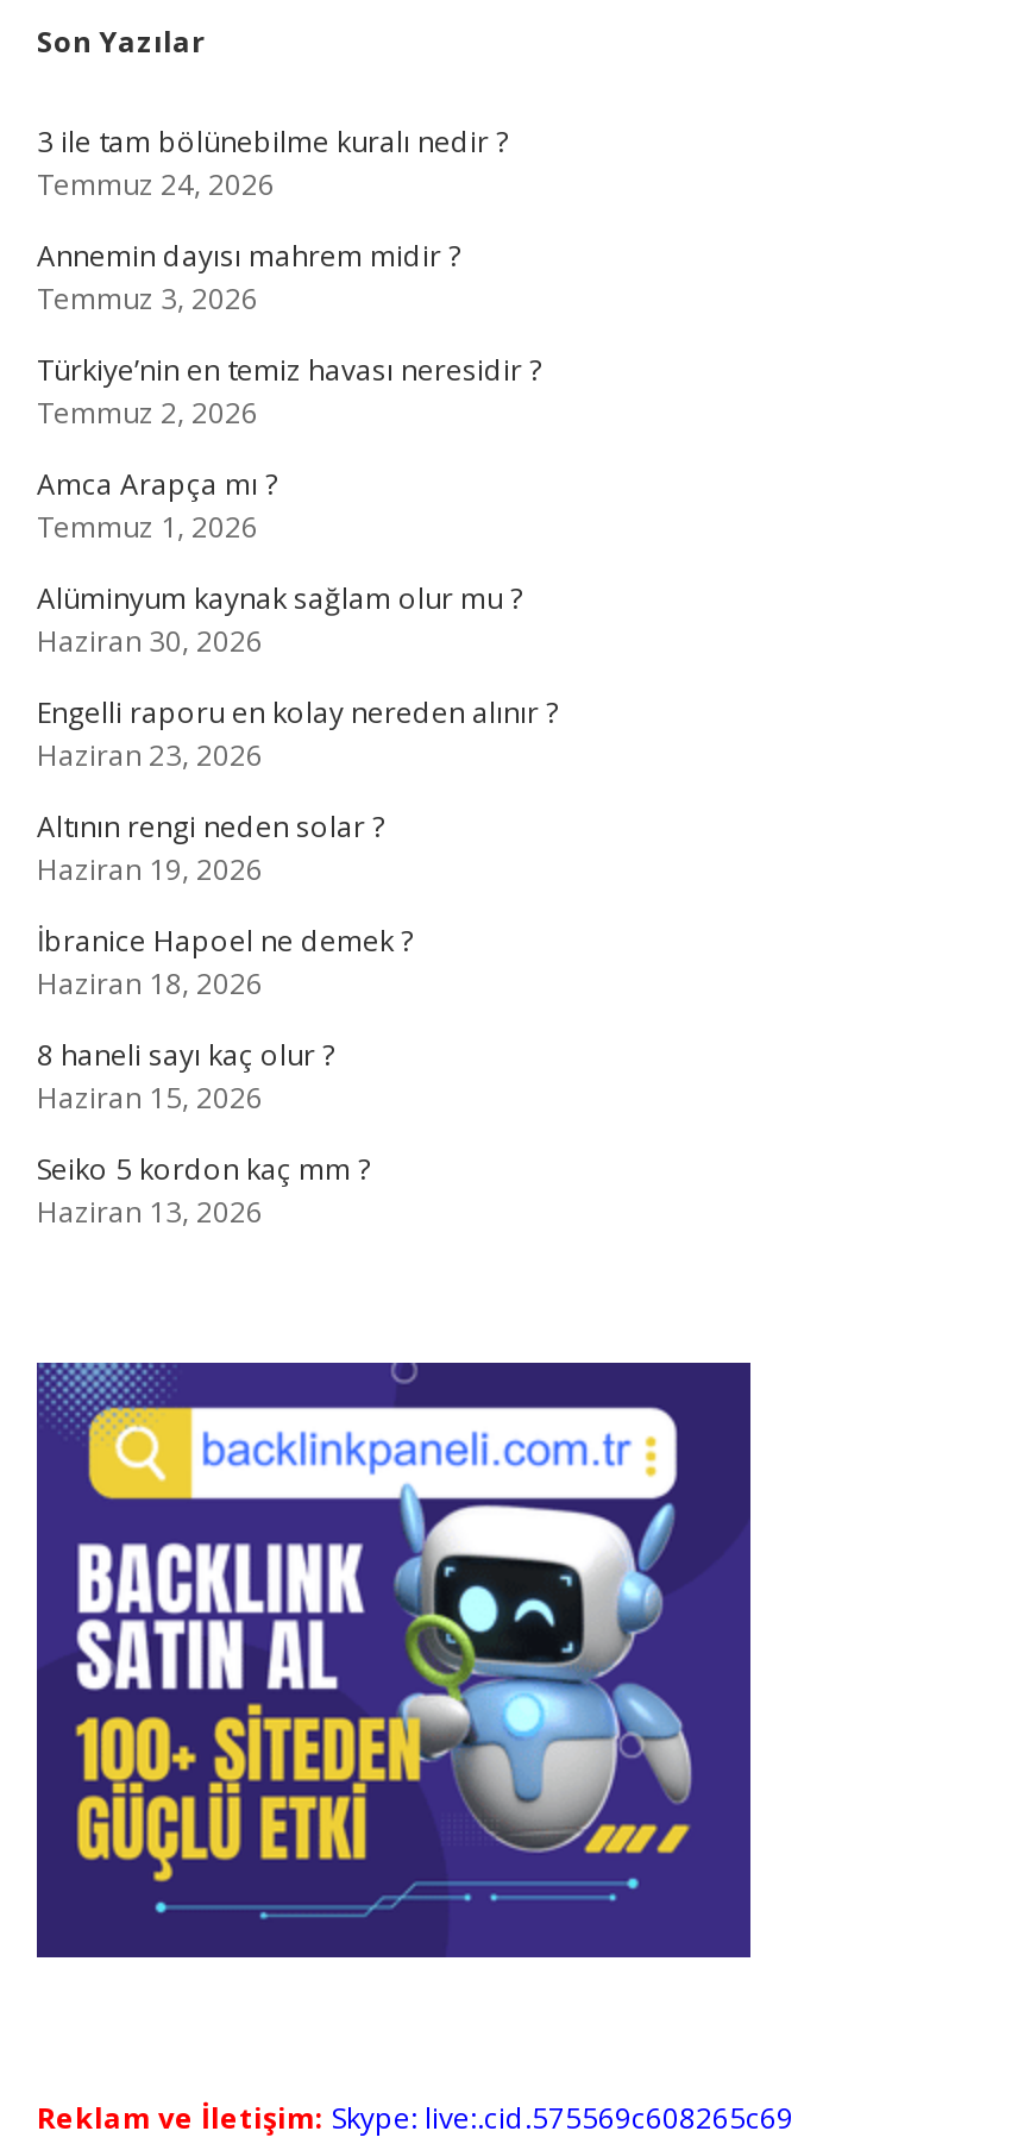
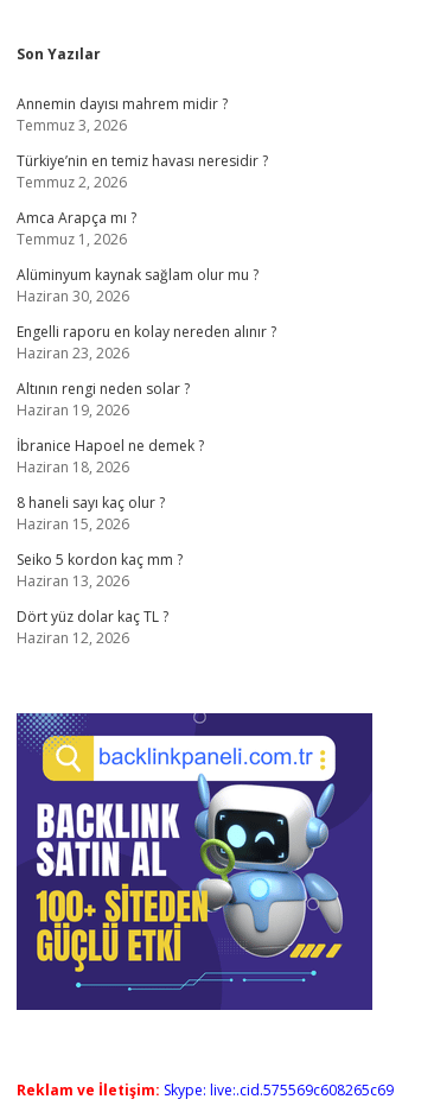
- 3 ile tam bölünebilme kuralı nedir ?
- Temmuz 24, 2026

moved up: Annemin dayısı mahrem midir ? | Temmuz 3, 2026 | Türkiye’nin en temiz havası neresidir ? | ... | Seiko 5 kordon kaç mm ? | Haziran 13, 2026

+ Dört yüz dolar kaç TL ?
+ Haziran 12, 2026
